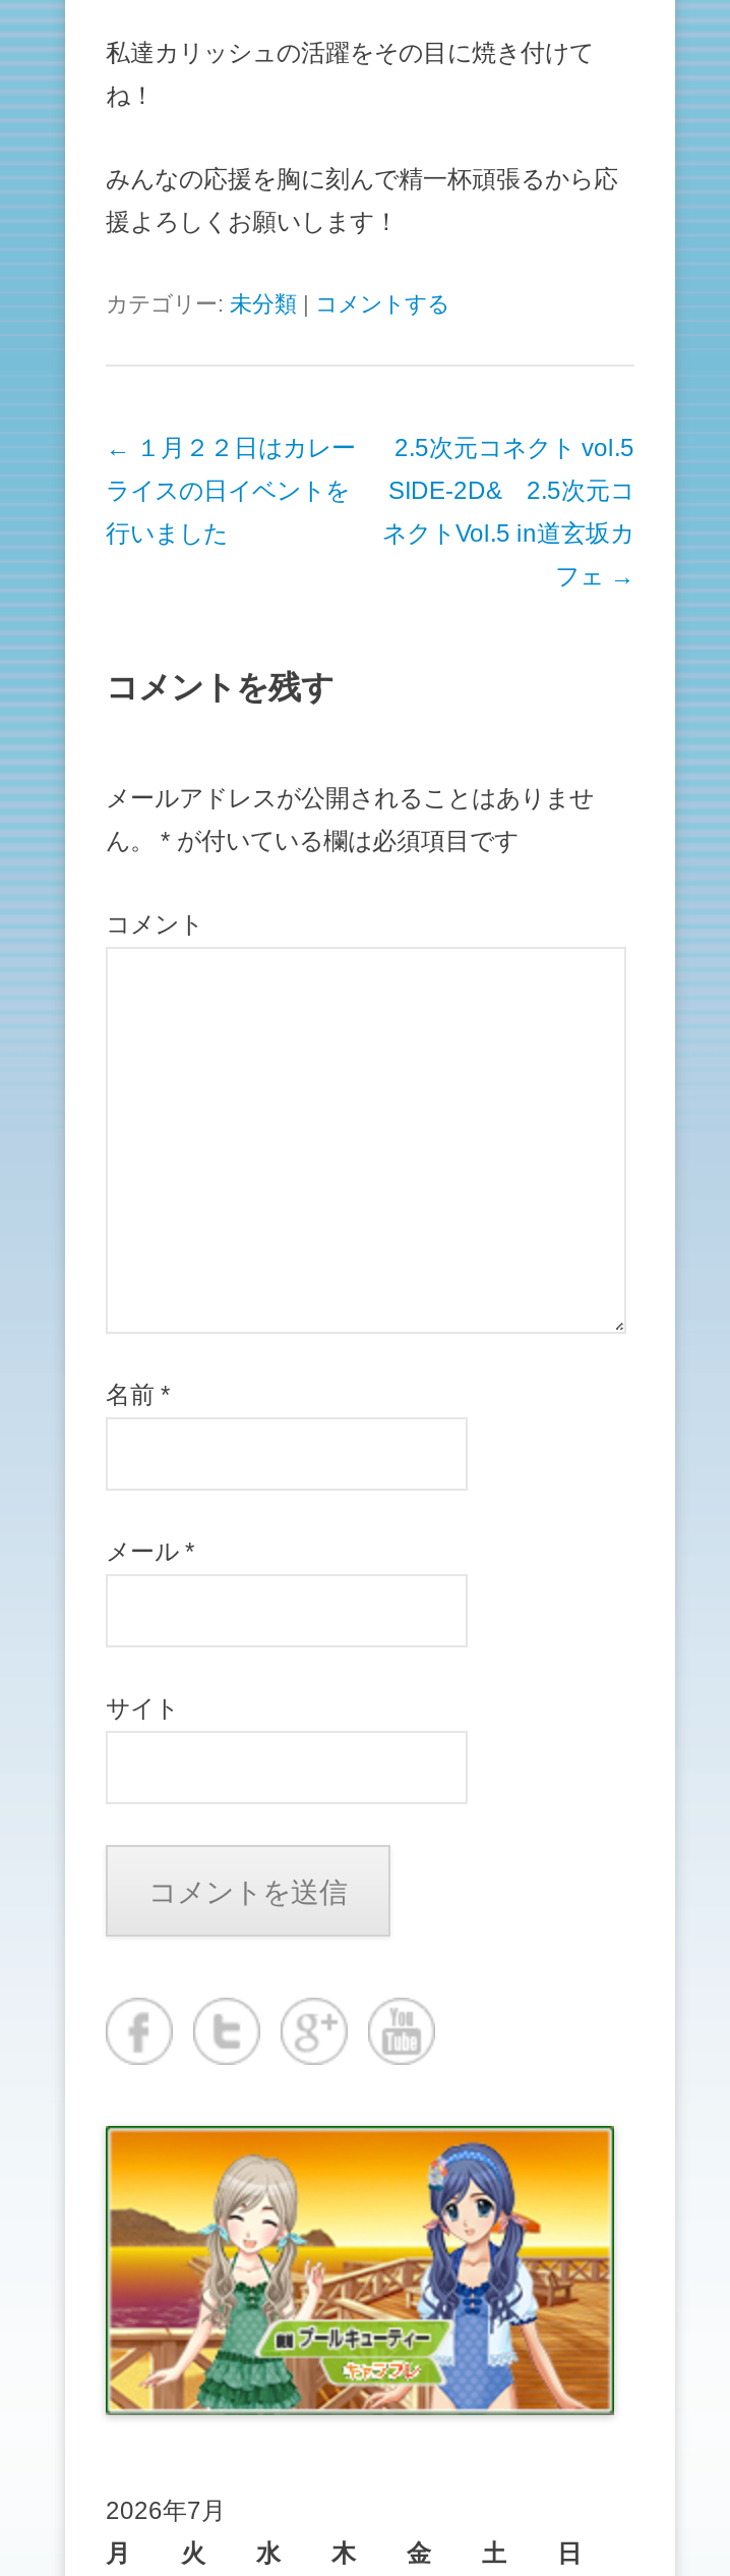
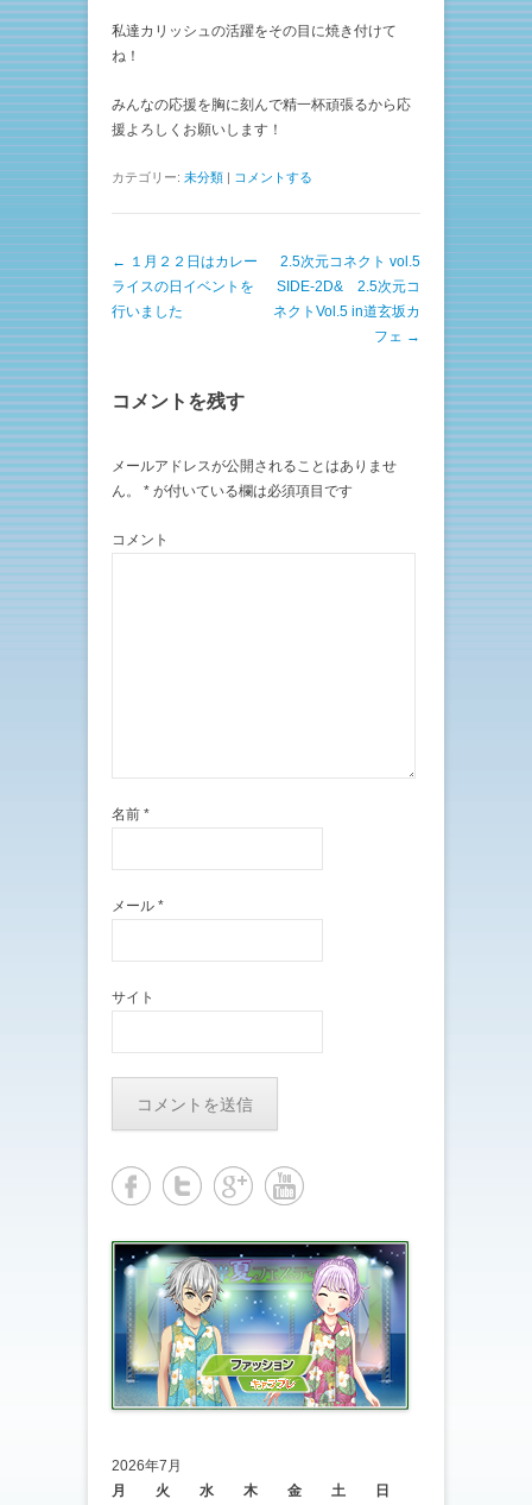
- [image]
+ [image]
